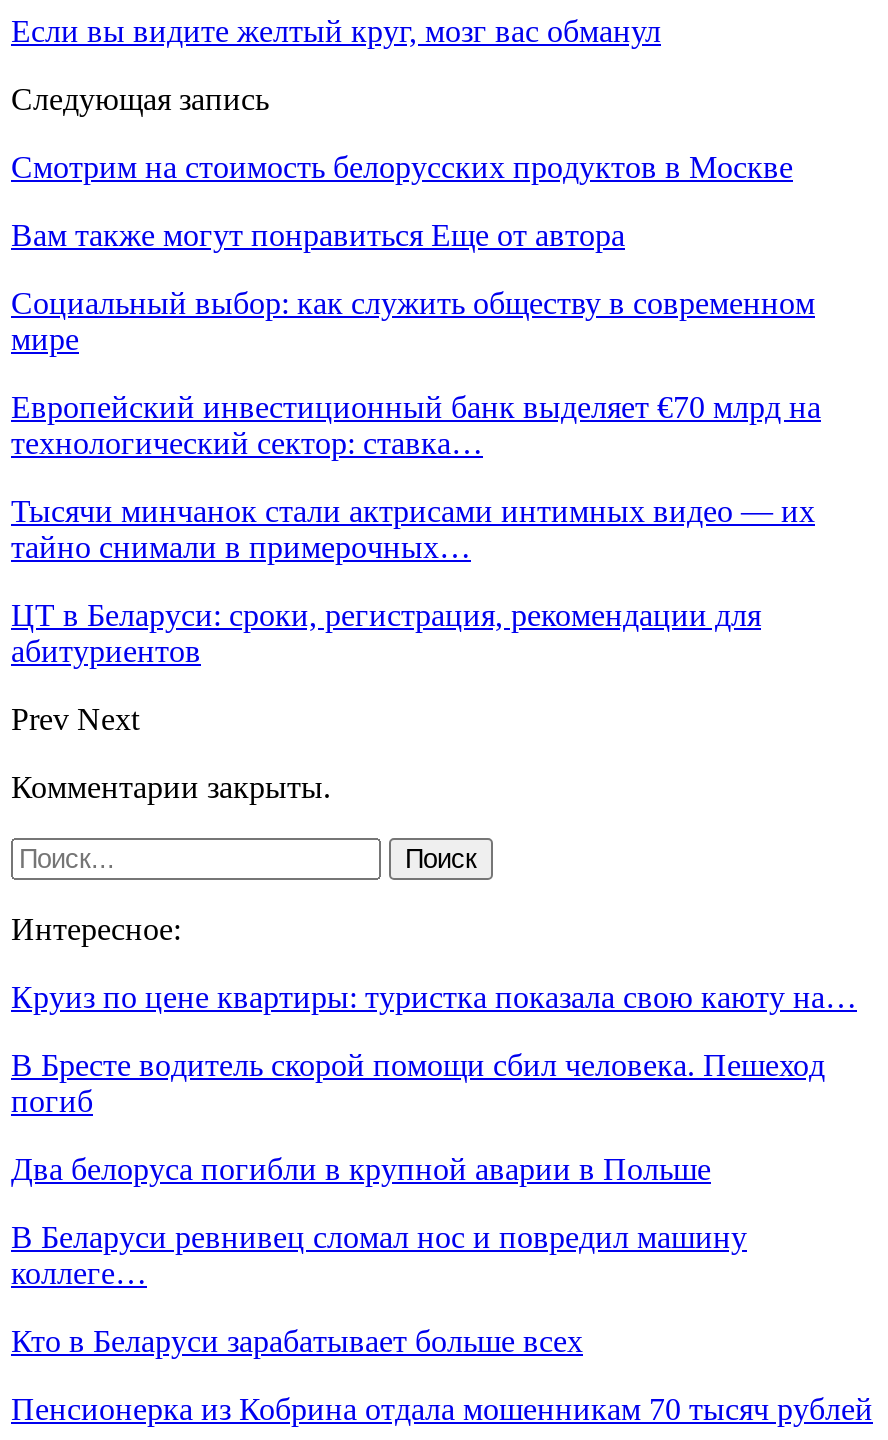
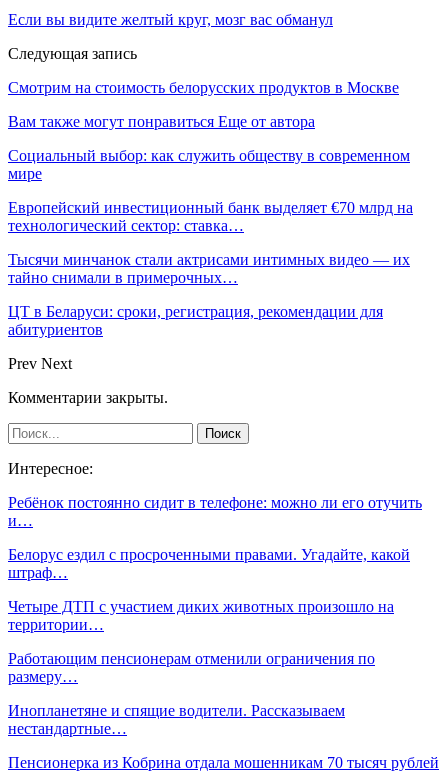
- Круиз по цене квартиры: туристка показала свою каюту на…
+ Ребёнок постоянно сидит в телефоне: можно ли его отучить
+ и…

- В Бресте водитель скорой помощи сбил человека. Пешеход
- погиб
+ Белорус ездил с просроченными правами. Угадайте, какой
+ штраф…

- Два белоруса погибли в крупной аварии в Польше
+ Четыре ДТП с участием диких животных произошло на
+ территории…

- В Беларуси ревнивец сломал нос и повредил машину
- коллеге…
+ Работающим пенсионерам отменили ограничения по
+ размеру…

- Кто в Беларуси зарабатывает больше всех
+ Инопланетяне и спящие водители. Рассказываем
+ нестандартные…
